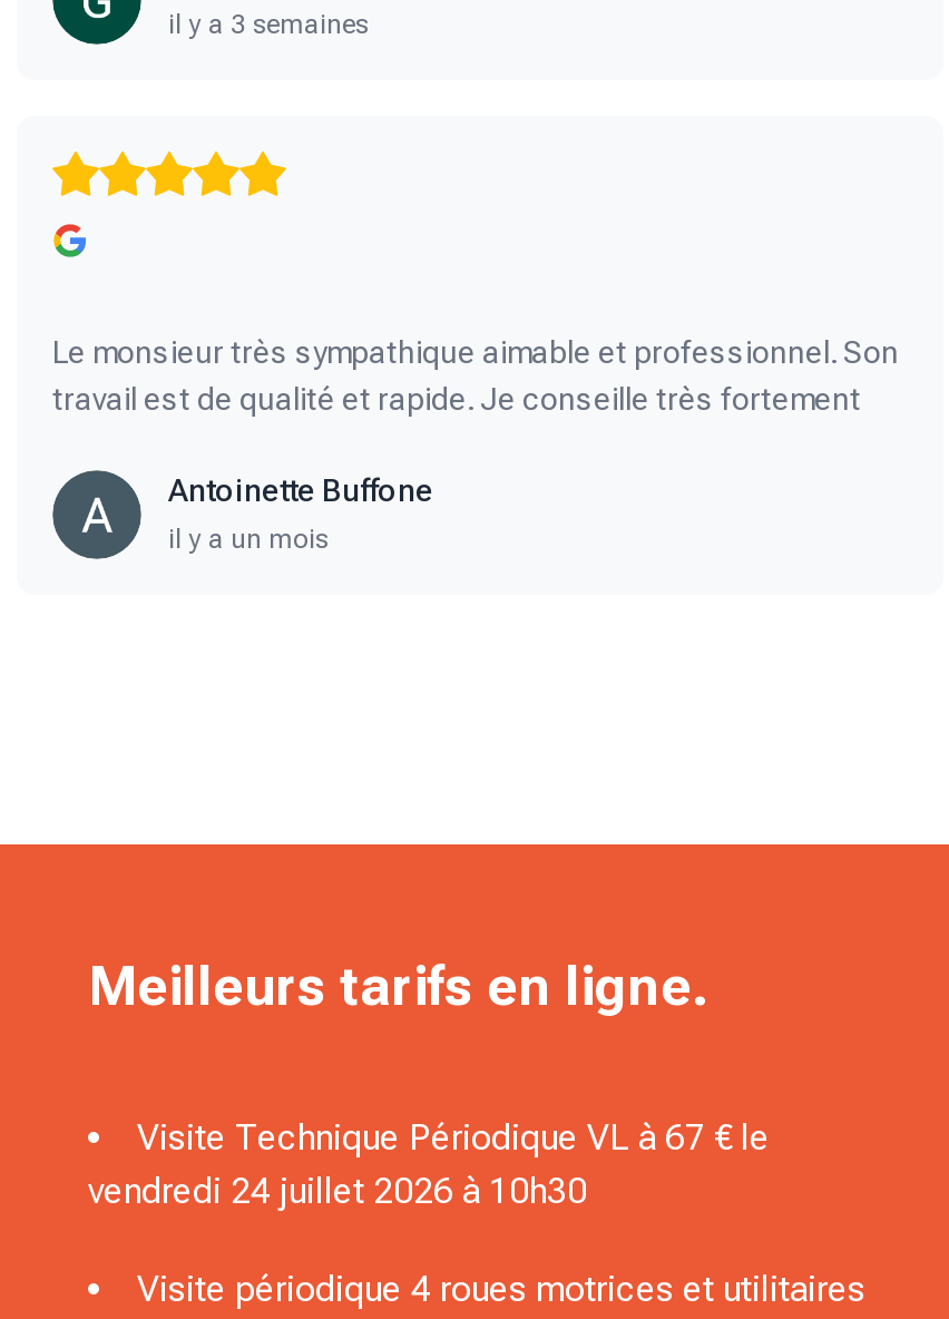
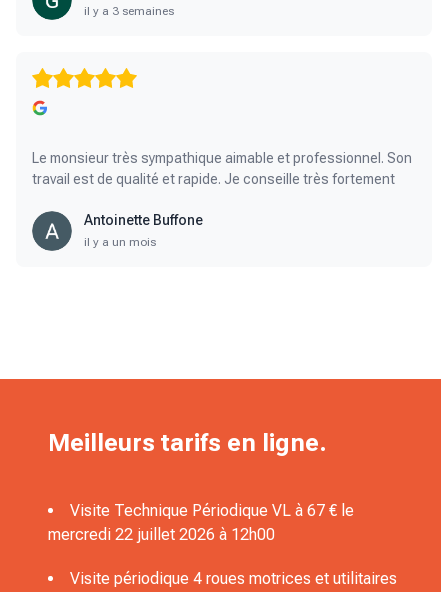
- vendredi 24 juillet 2026 à 10h30
+ mercredi 22 juillet 2026 à 12h00
